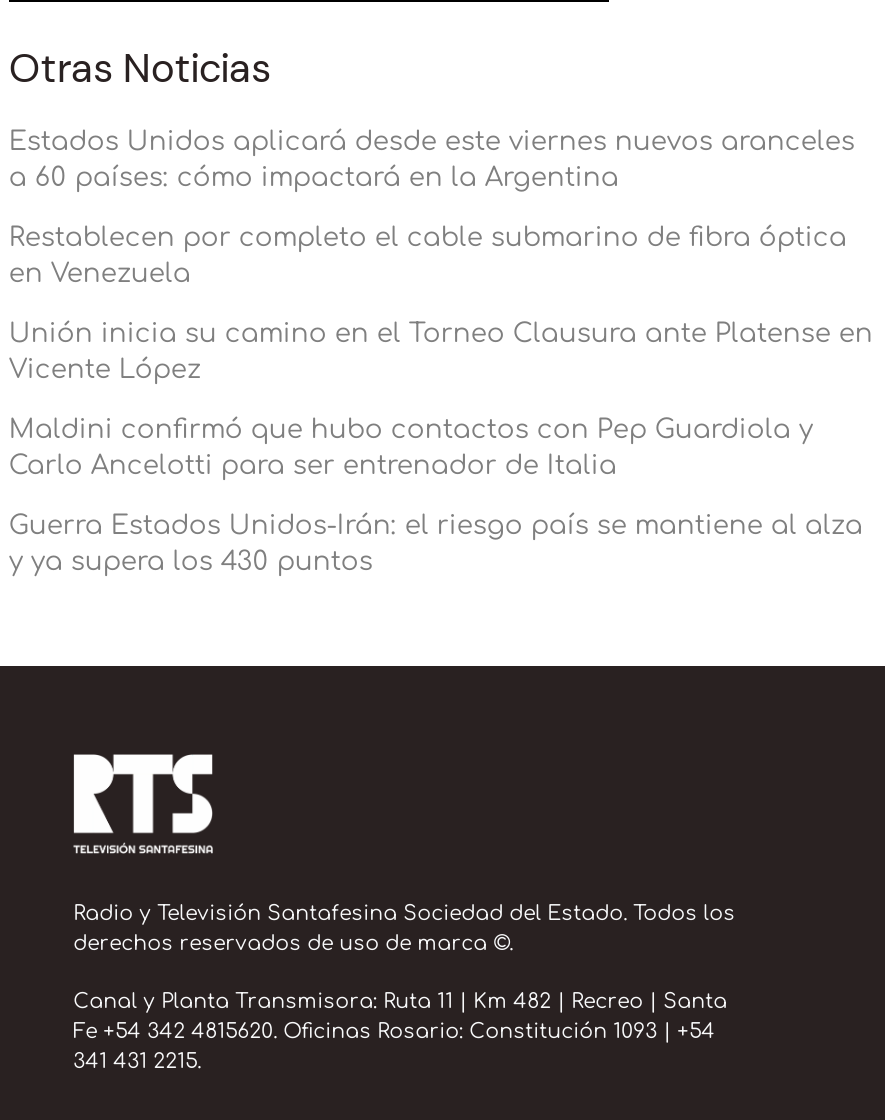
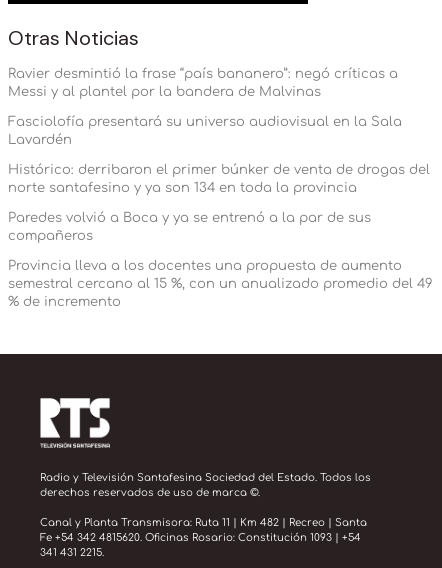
- Estados Unidos aplicará desde este viernes nuevos aranceles
- a 60 países: cómo impactará en la Argentina
+ Ravier desmintió la frase “país bananero”: negó críticas a
+ Messi y al plantel por la bandera de Malvinas

- Restablecen por completo el cable submarino de fibra óptica
- en Venezuela
+ Fasciolofía presentará su universo audiovisual en la Sala
+ Lavardén

- Unión inicia su camino en el Torneo Clausura ante Platense en
- Vicente López
+ Histórico: derribaron el primer búnker de venta de drogas del
+ norte santafesino y ya son 134 en toda la provincia

- Maldini confirmó que hubo contactos con Pep Guardiola y
- Carlo Ancelotti para ser entrenador de Italia
+ Paredes volvió a Boca y ya se entrenó a la par de sus
+ compañeros

- Guerra Estados Unidos-Irán: el riesgo país se mantiene al alza
- y ya supera los 430 puntos
+ Provincia lleva a los docentes una propuesta de aumento
+ semestral cercano al 15 %, con un anualizado promedio del 49
+ % de incremento
